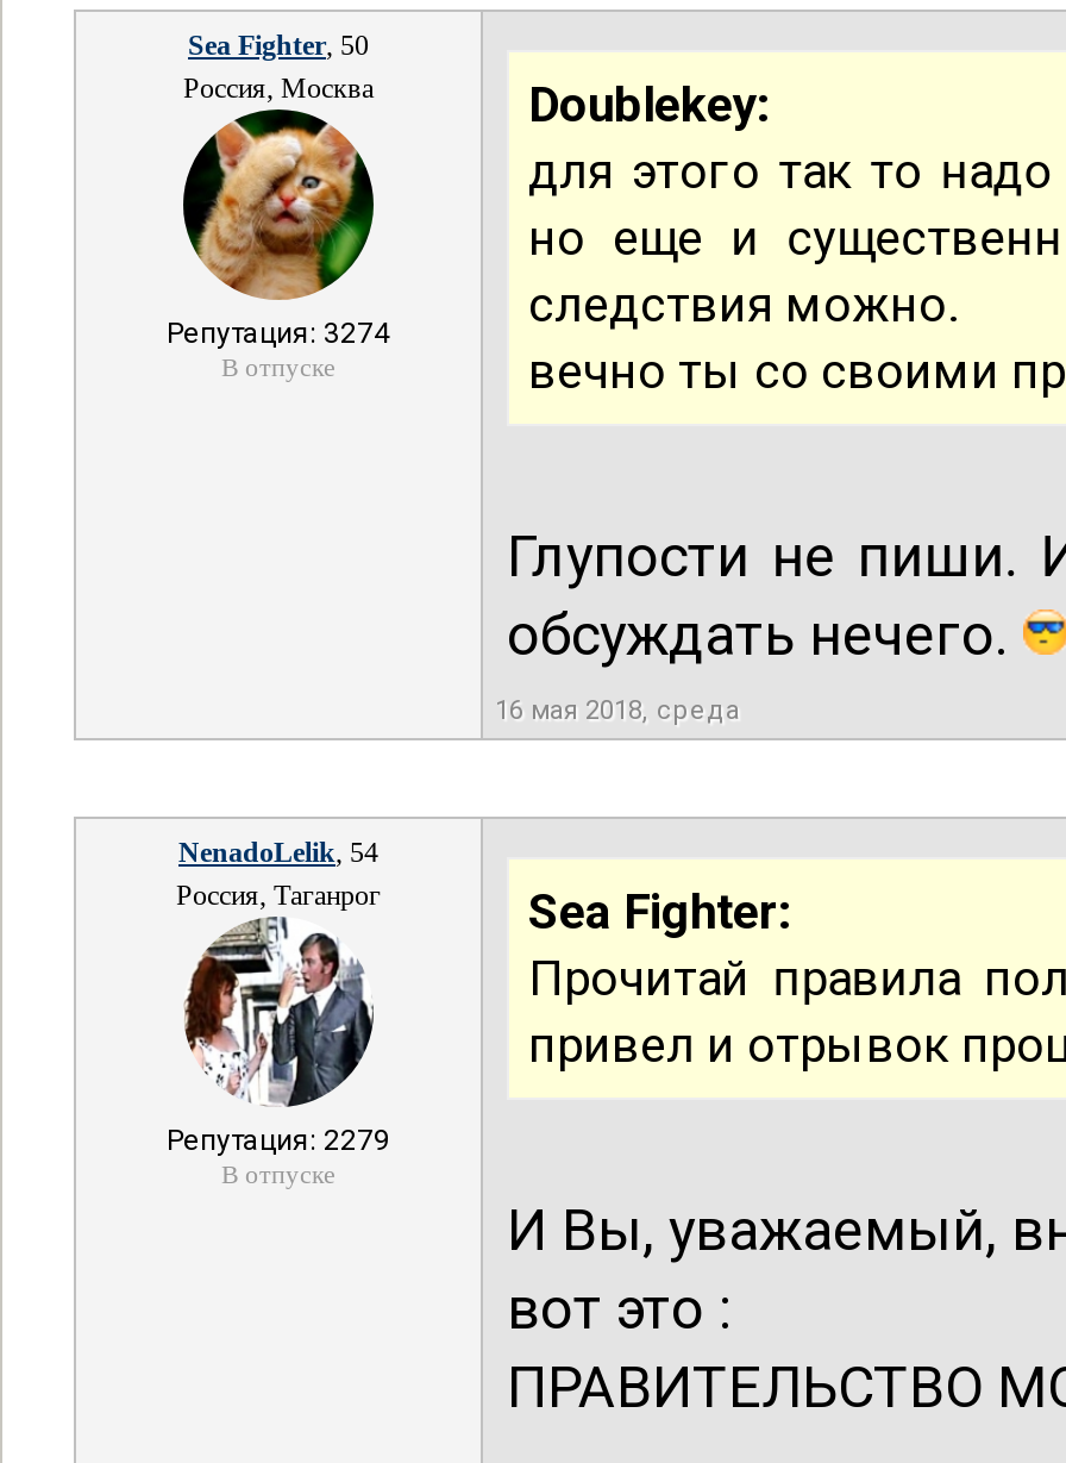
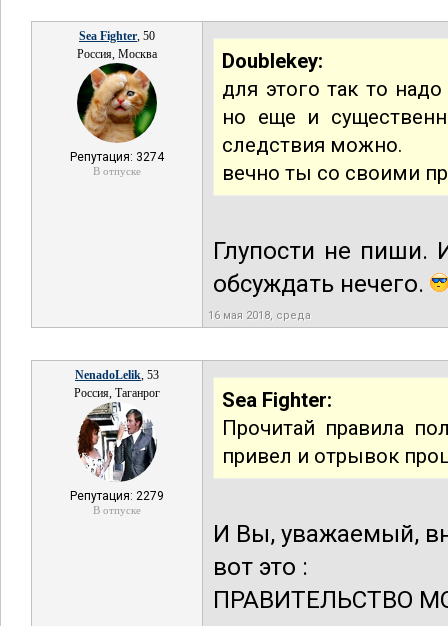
- NenadoLelik, 54
+ NenadoLelik, 53
